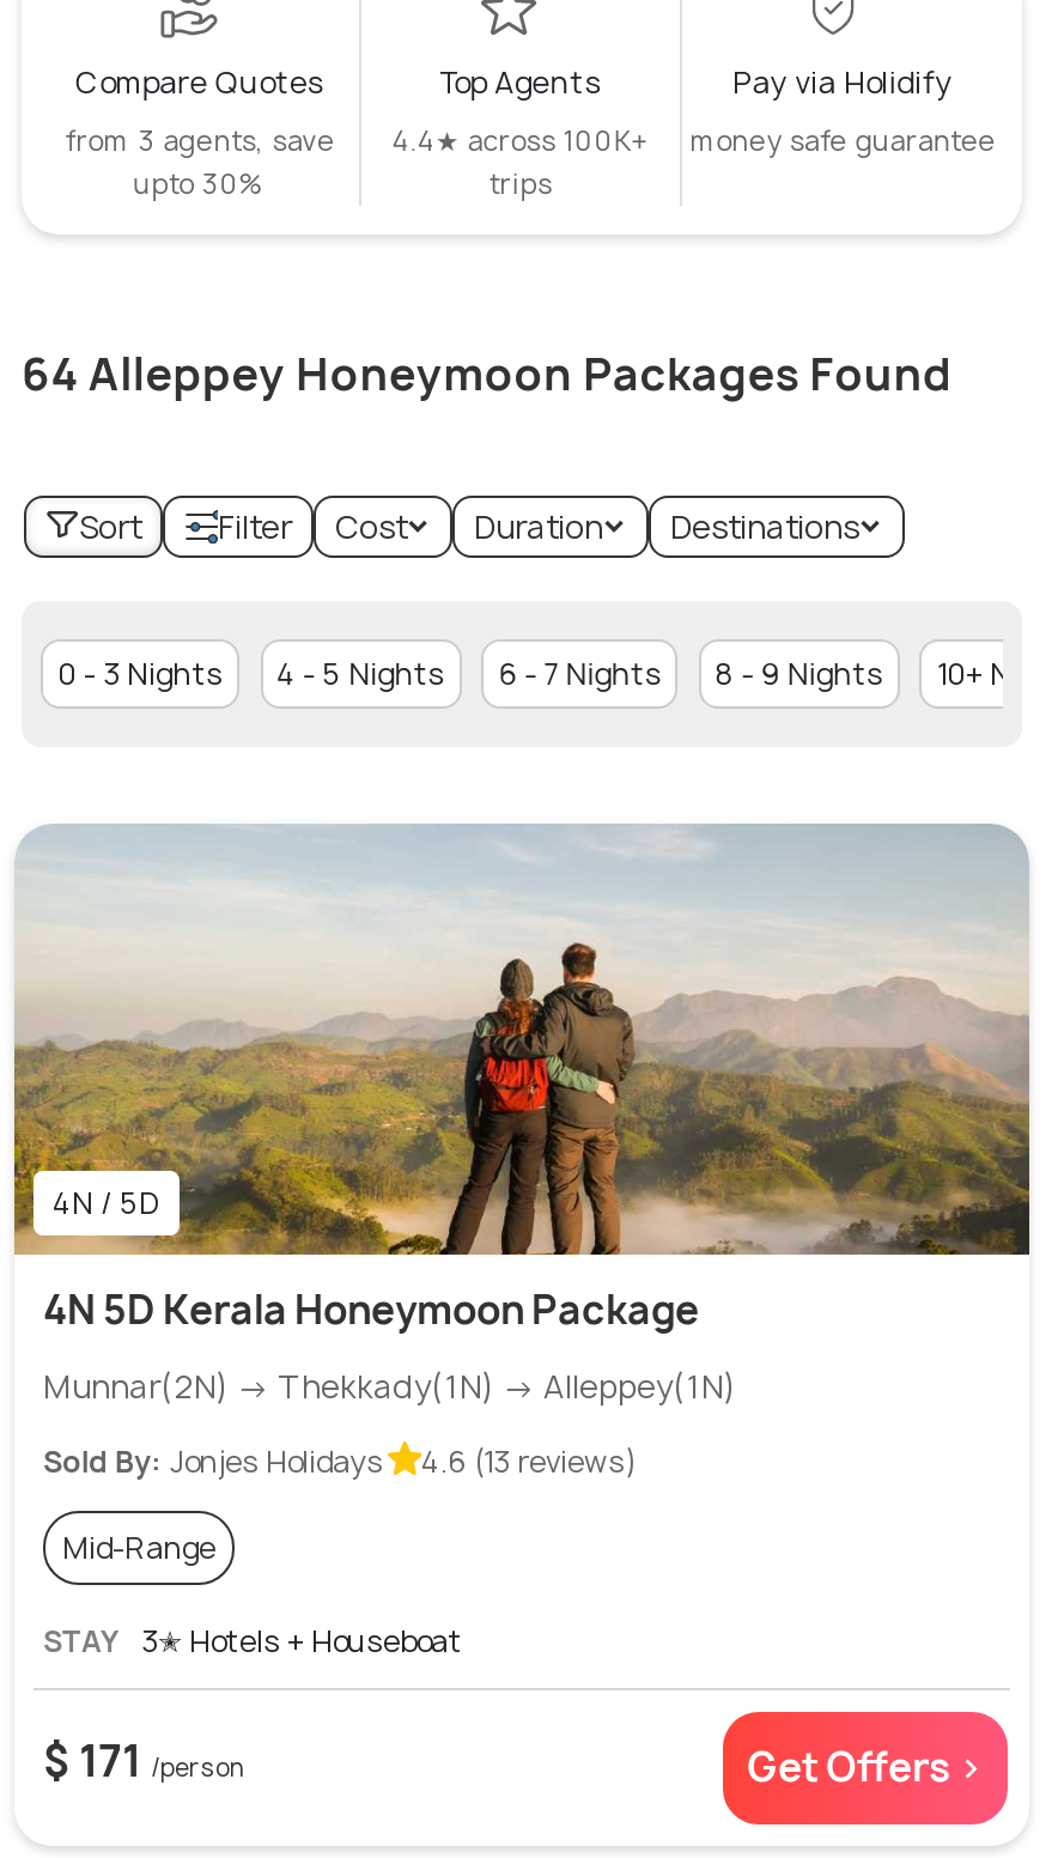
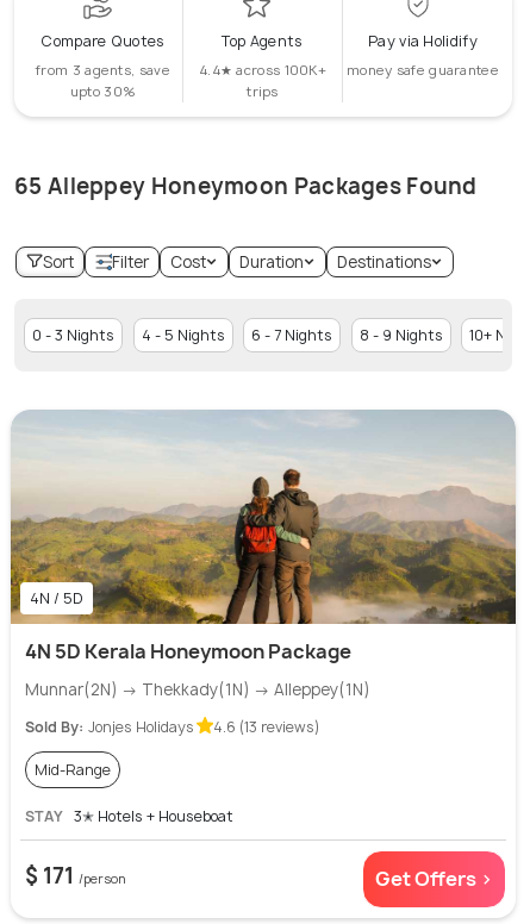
- 64 Alleppey Honeymoon Packages Found
+ 65 Alleppey Honeymoon Packages Found
